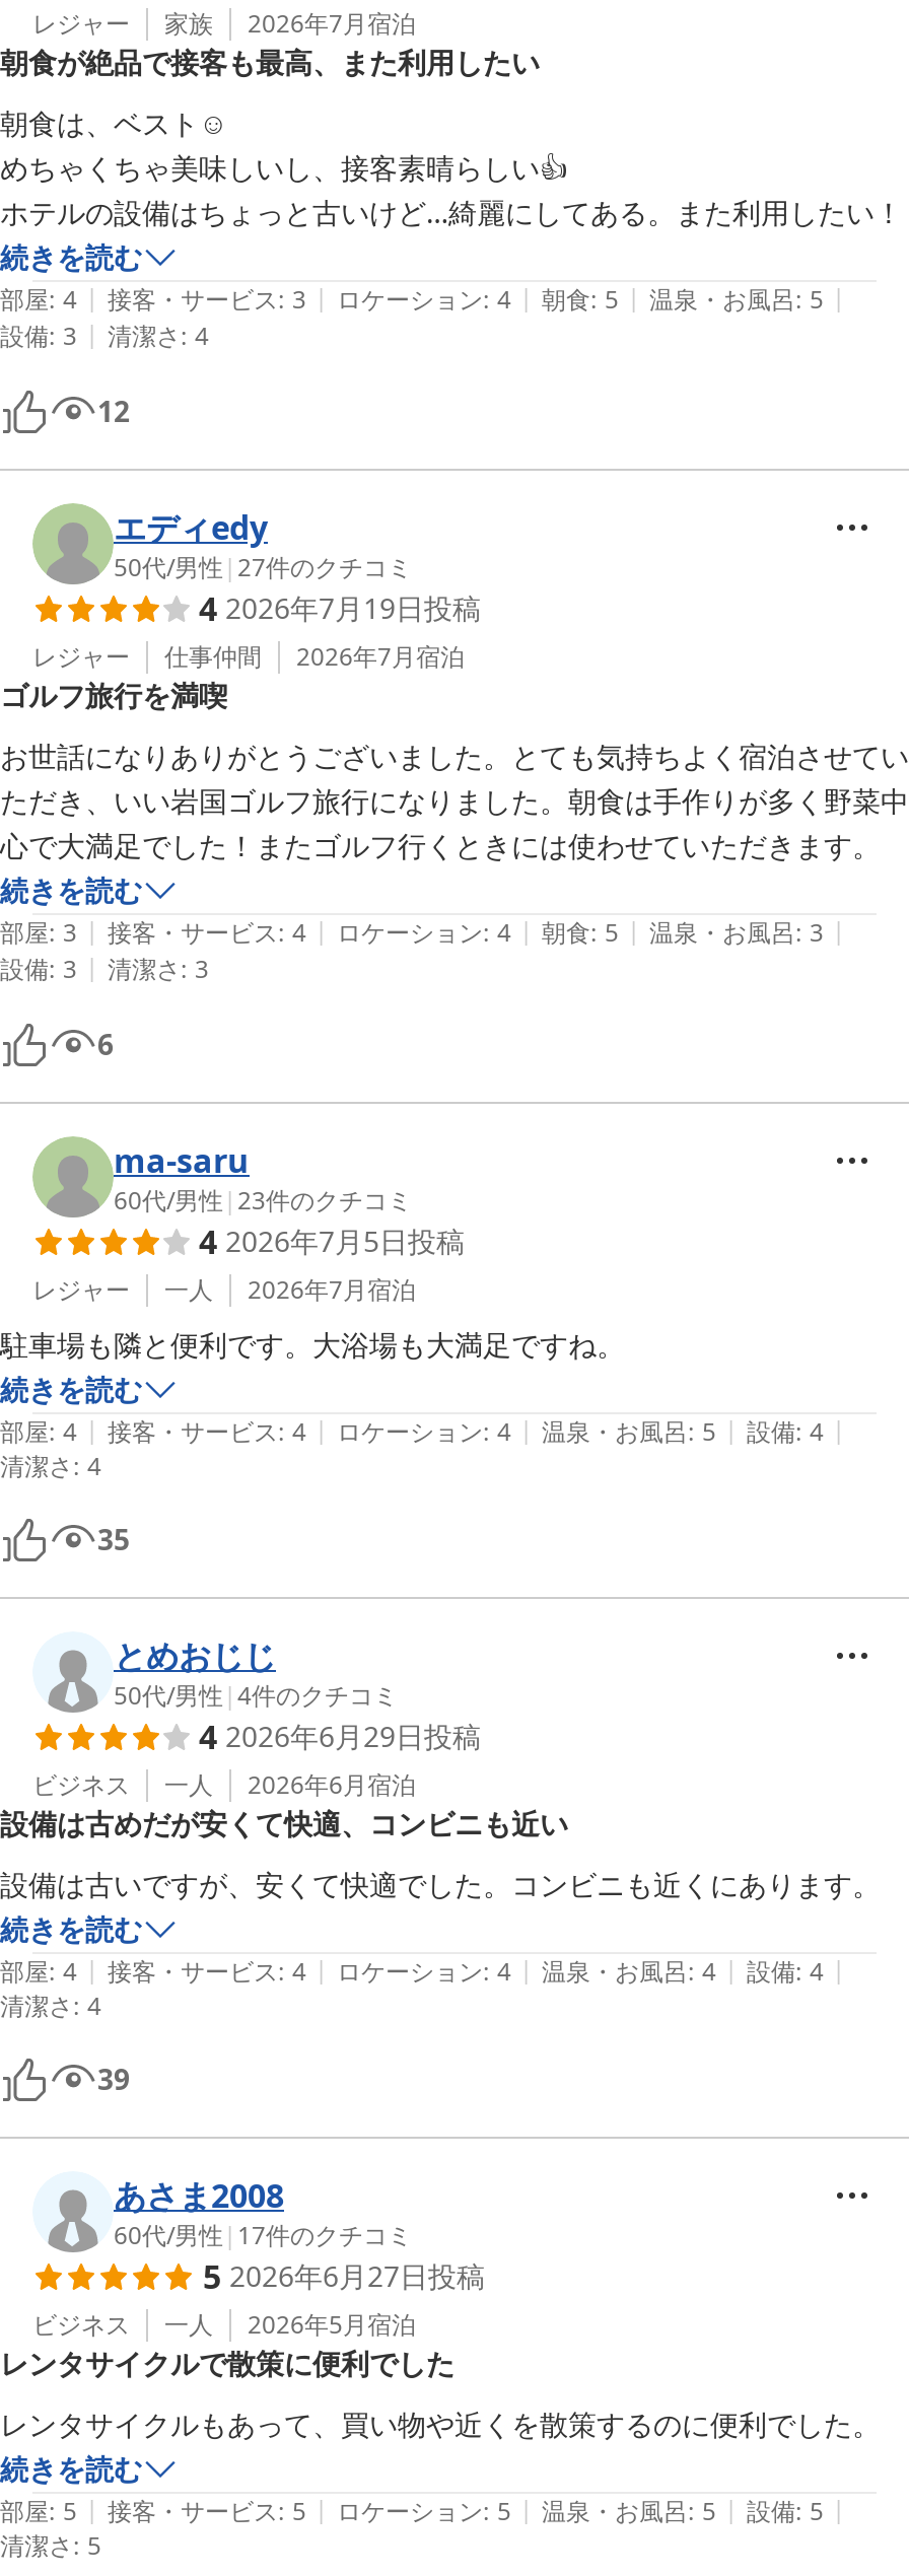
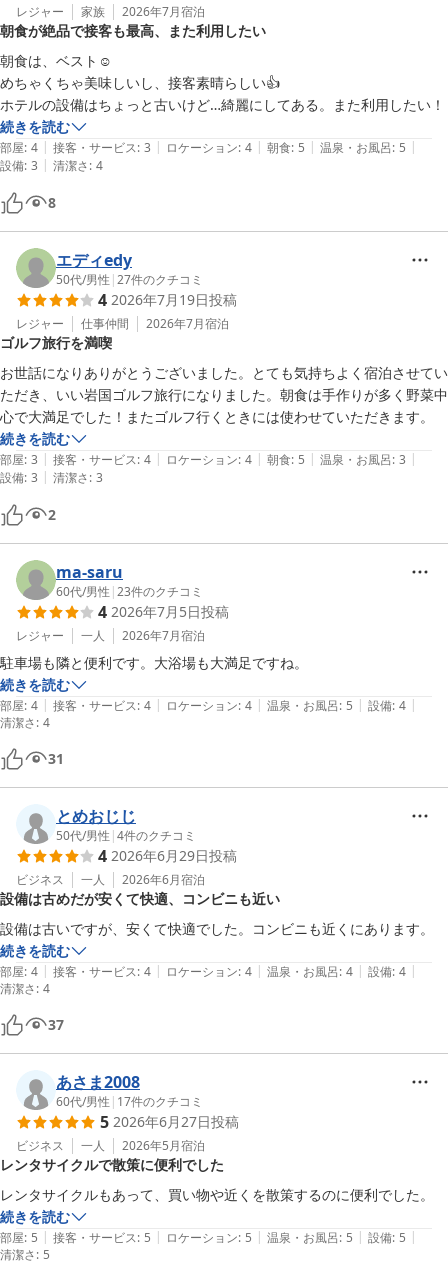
- 12
+ 8

- 6
+ 2

- 35
+ 31

- 39
+ 37
